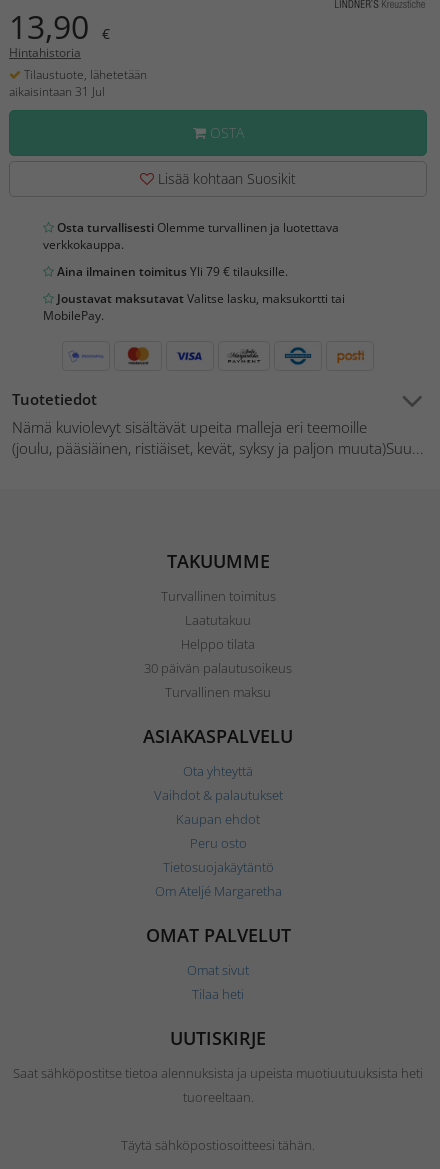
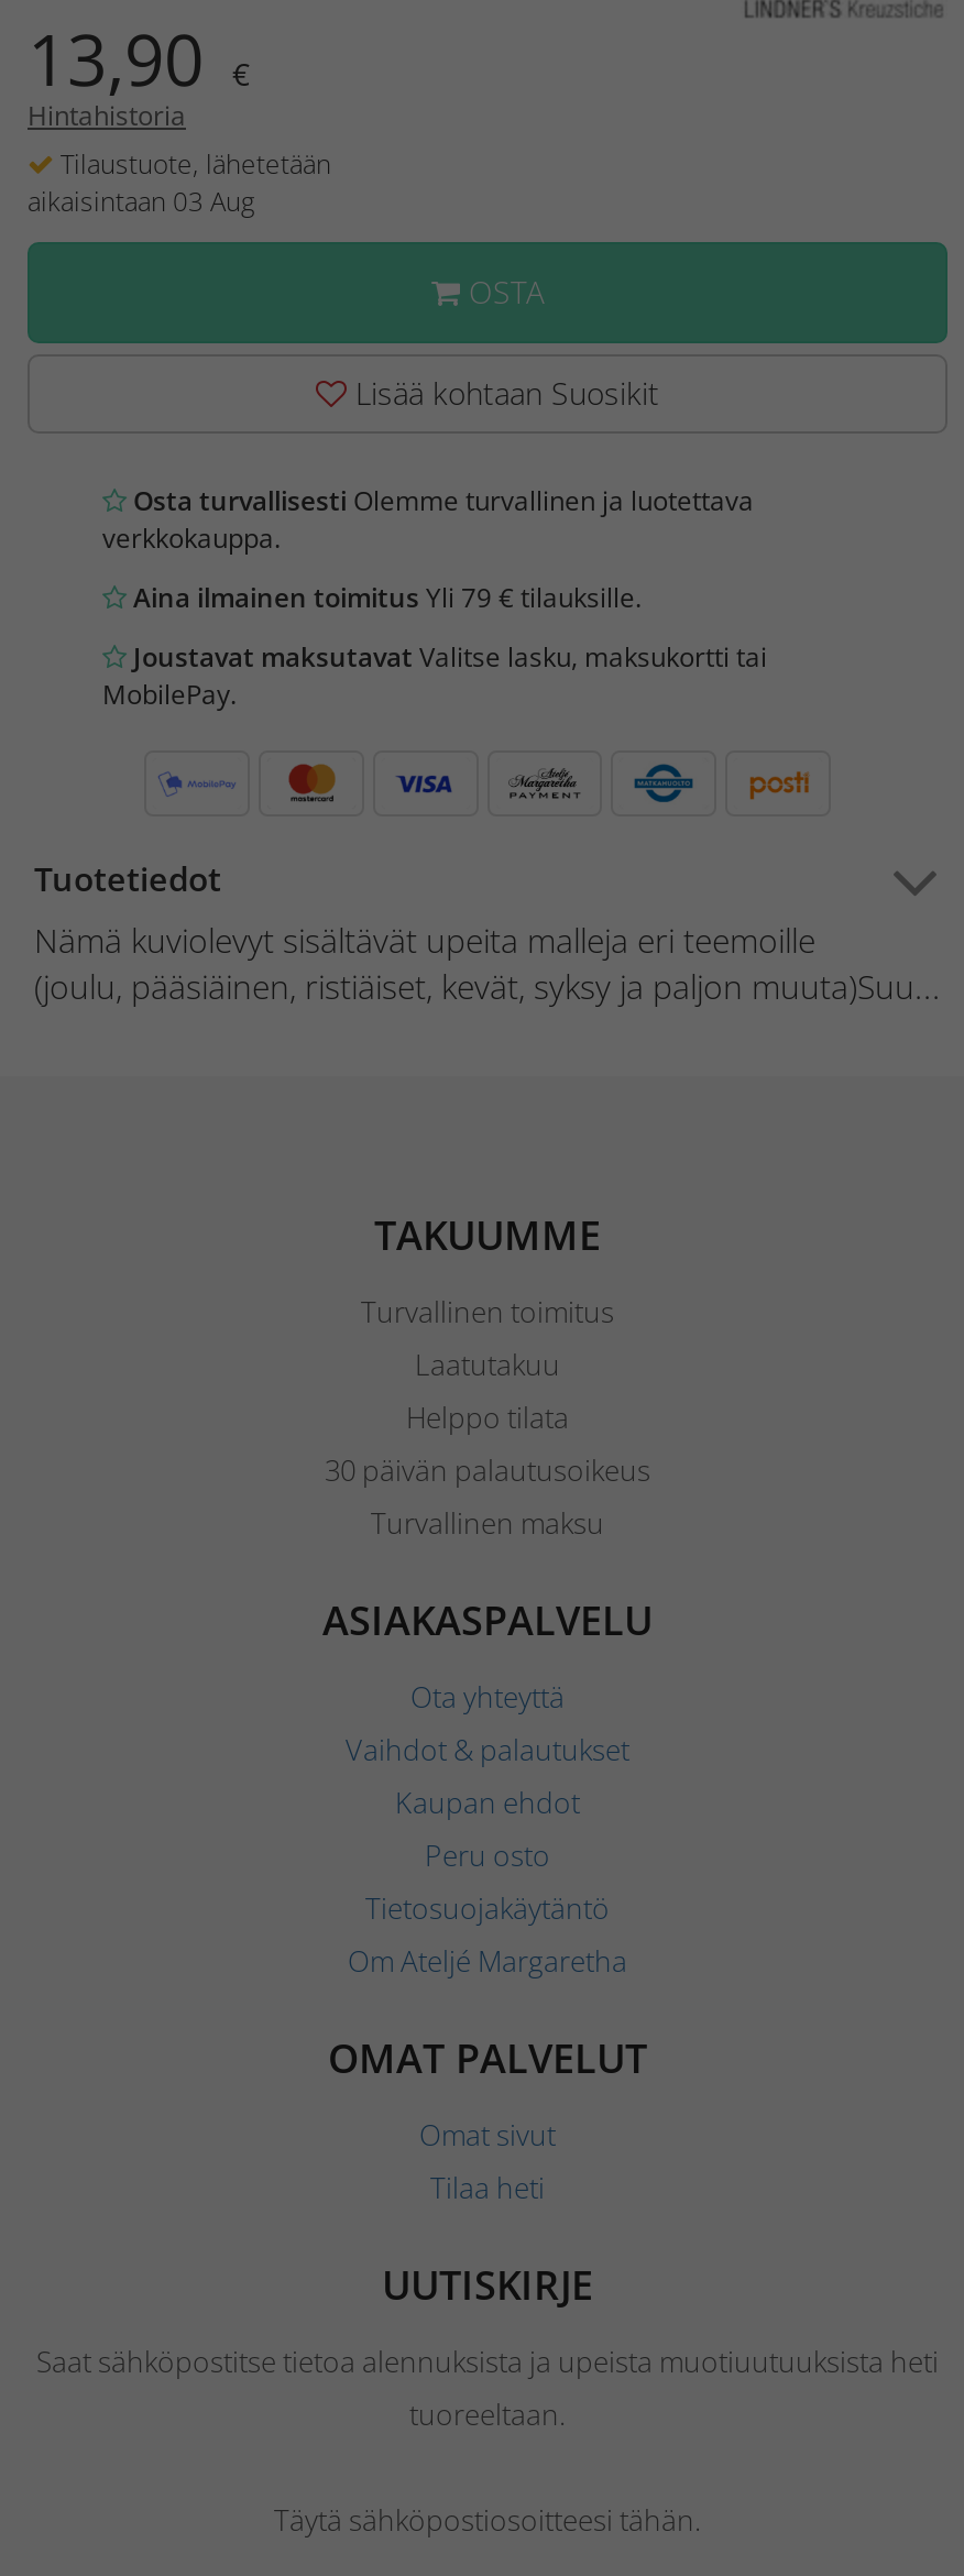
- aikaisintaan 31 Jul
+ aikaisintaan 03 Aug
